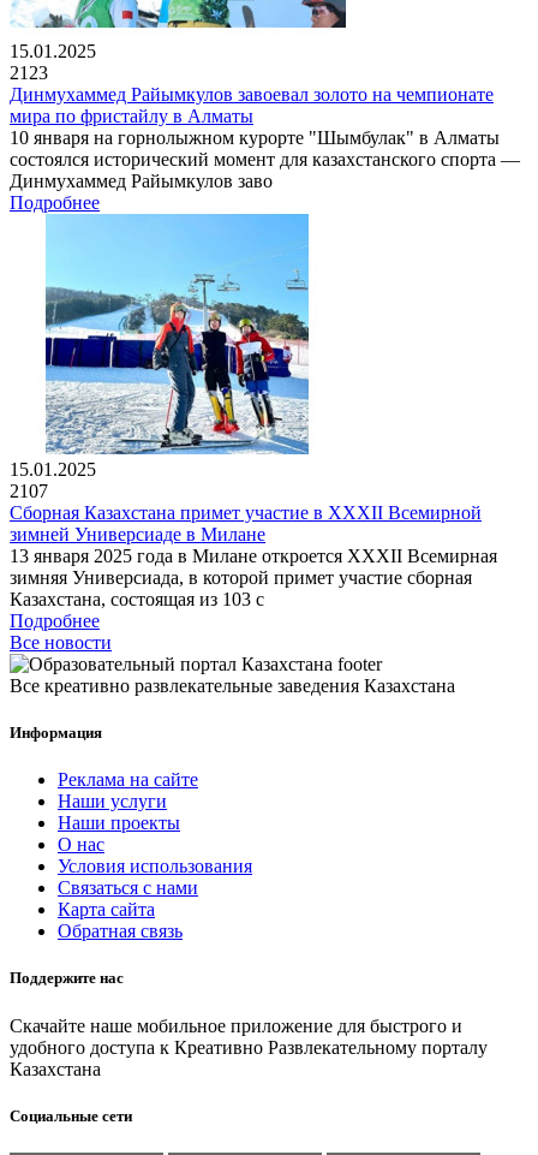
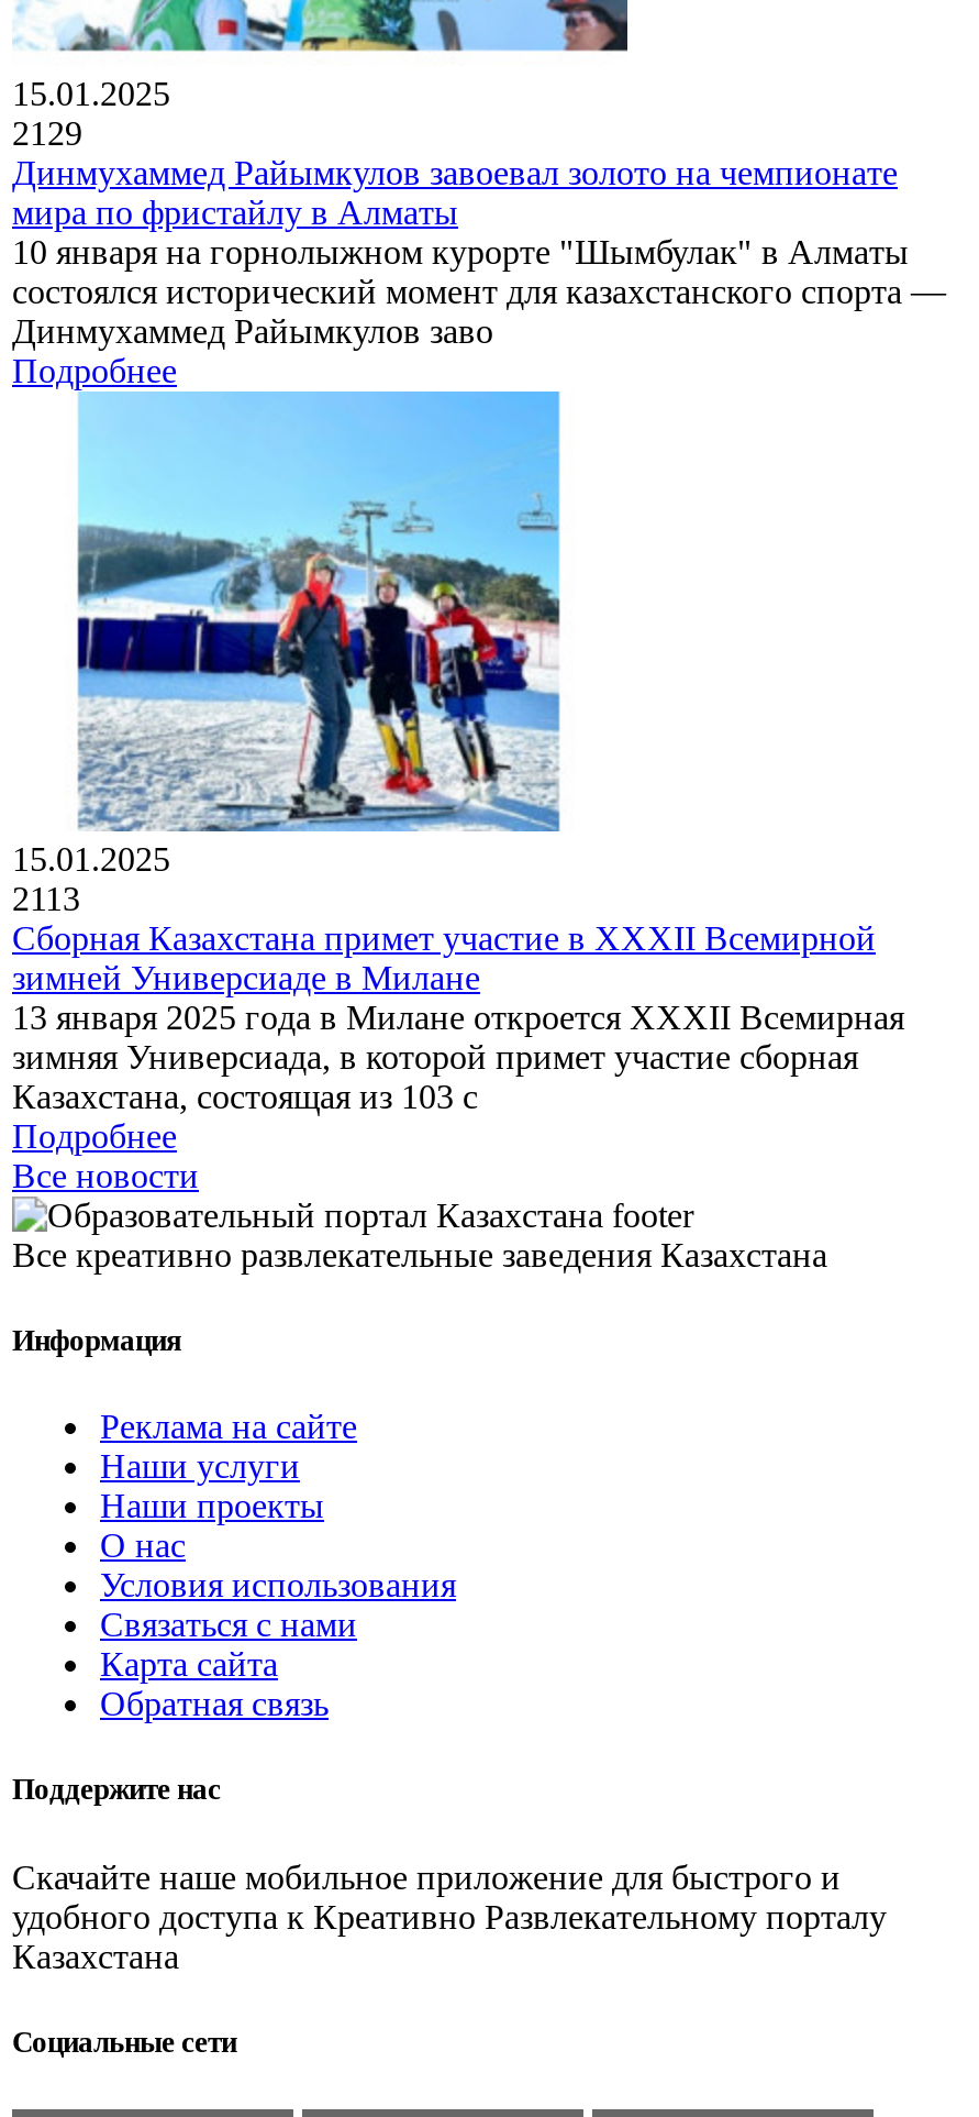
- 2123
+ 2129

- 2107
+ 2113
